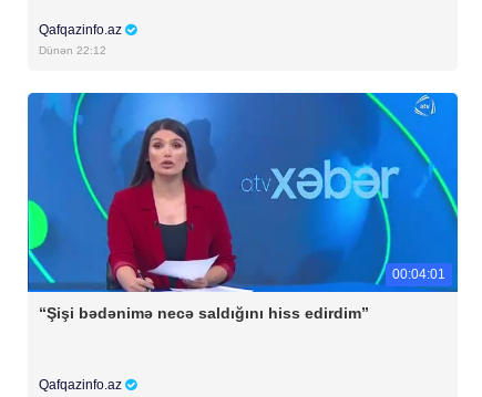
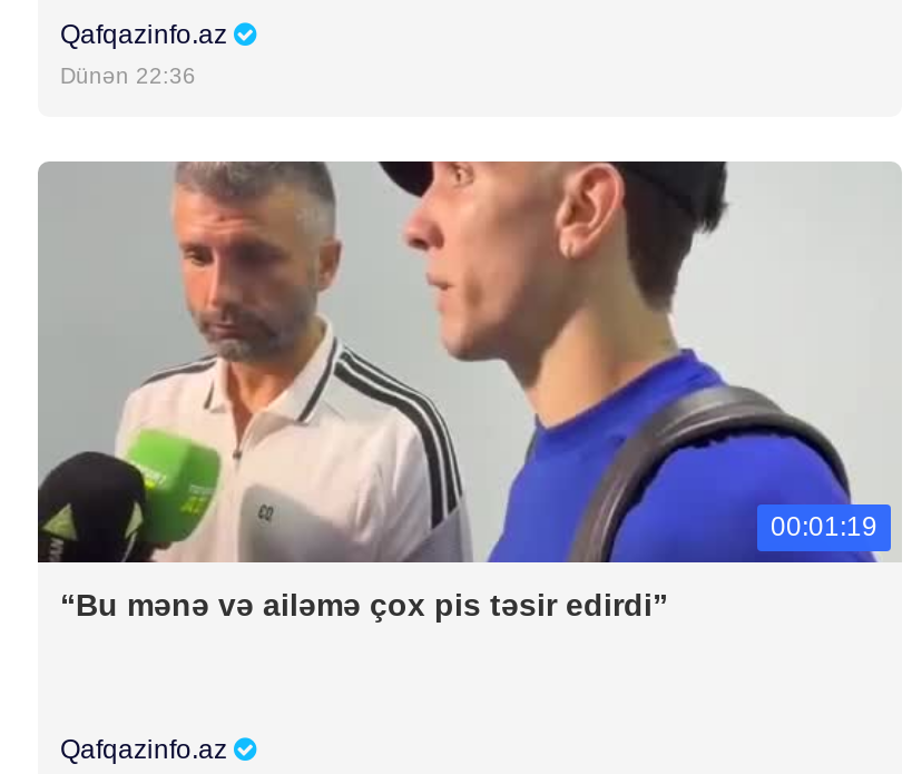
- Dünən 22:12
+ Dünən 22:36

- [image]
- 00:04:01
+ [image]
+ 00:01:19

- “Şişi bədənimə necə saldığını hiss edirdim”
+ “Bu mənə və ailəmə çox pis təsir edirdi”
